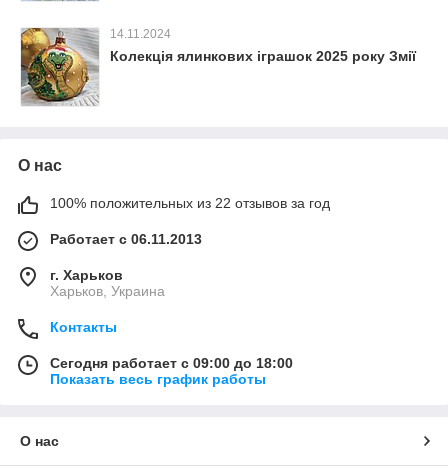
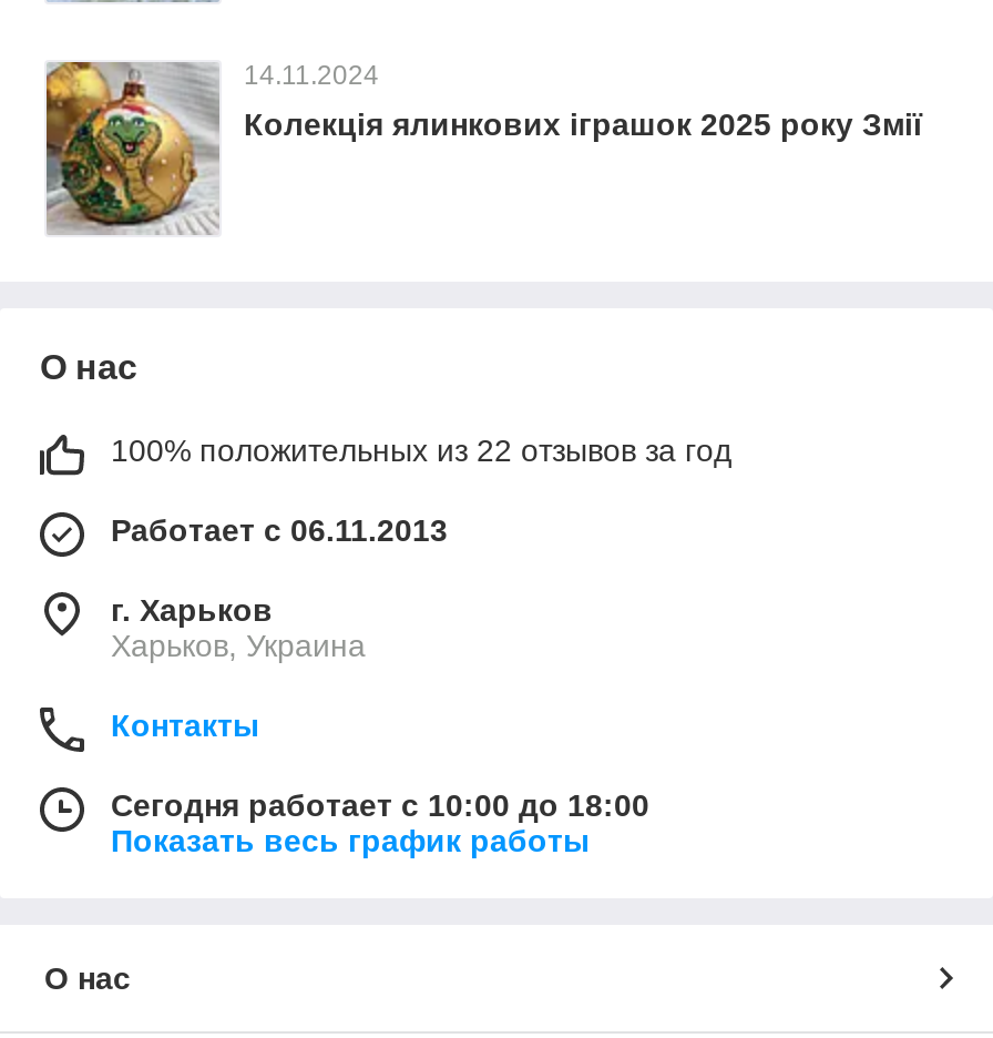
- Сегодня работает с 09:00 до 18:00
+ Сегодня работает с 10:00 до 18:00
